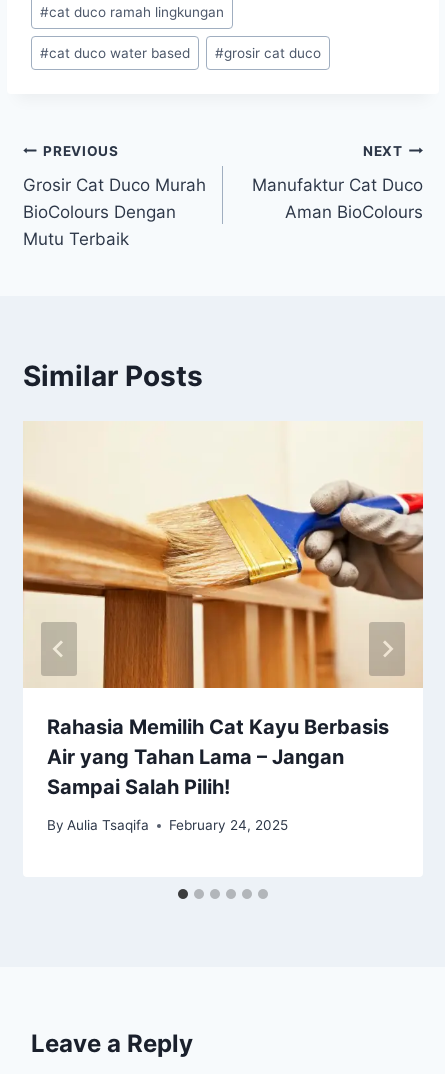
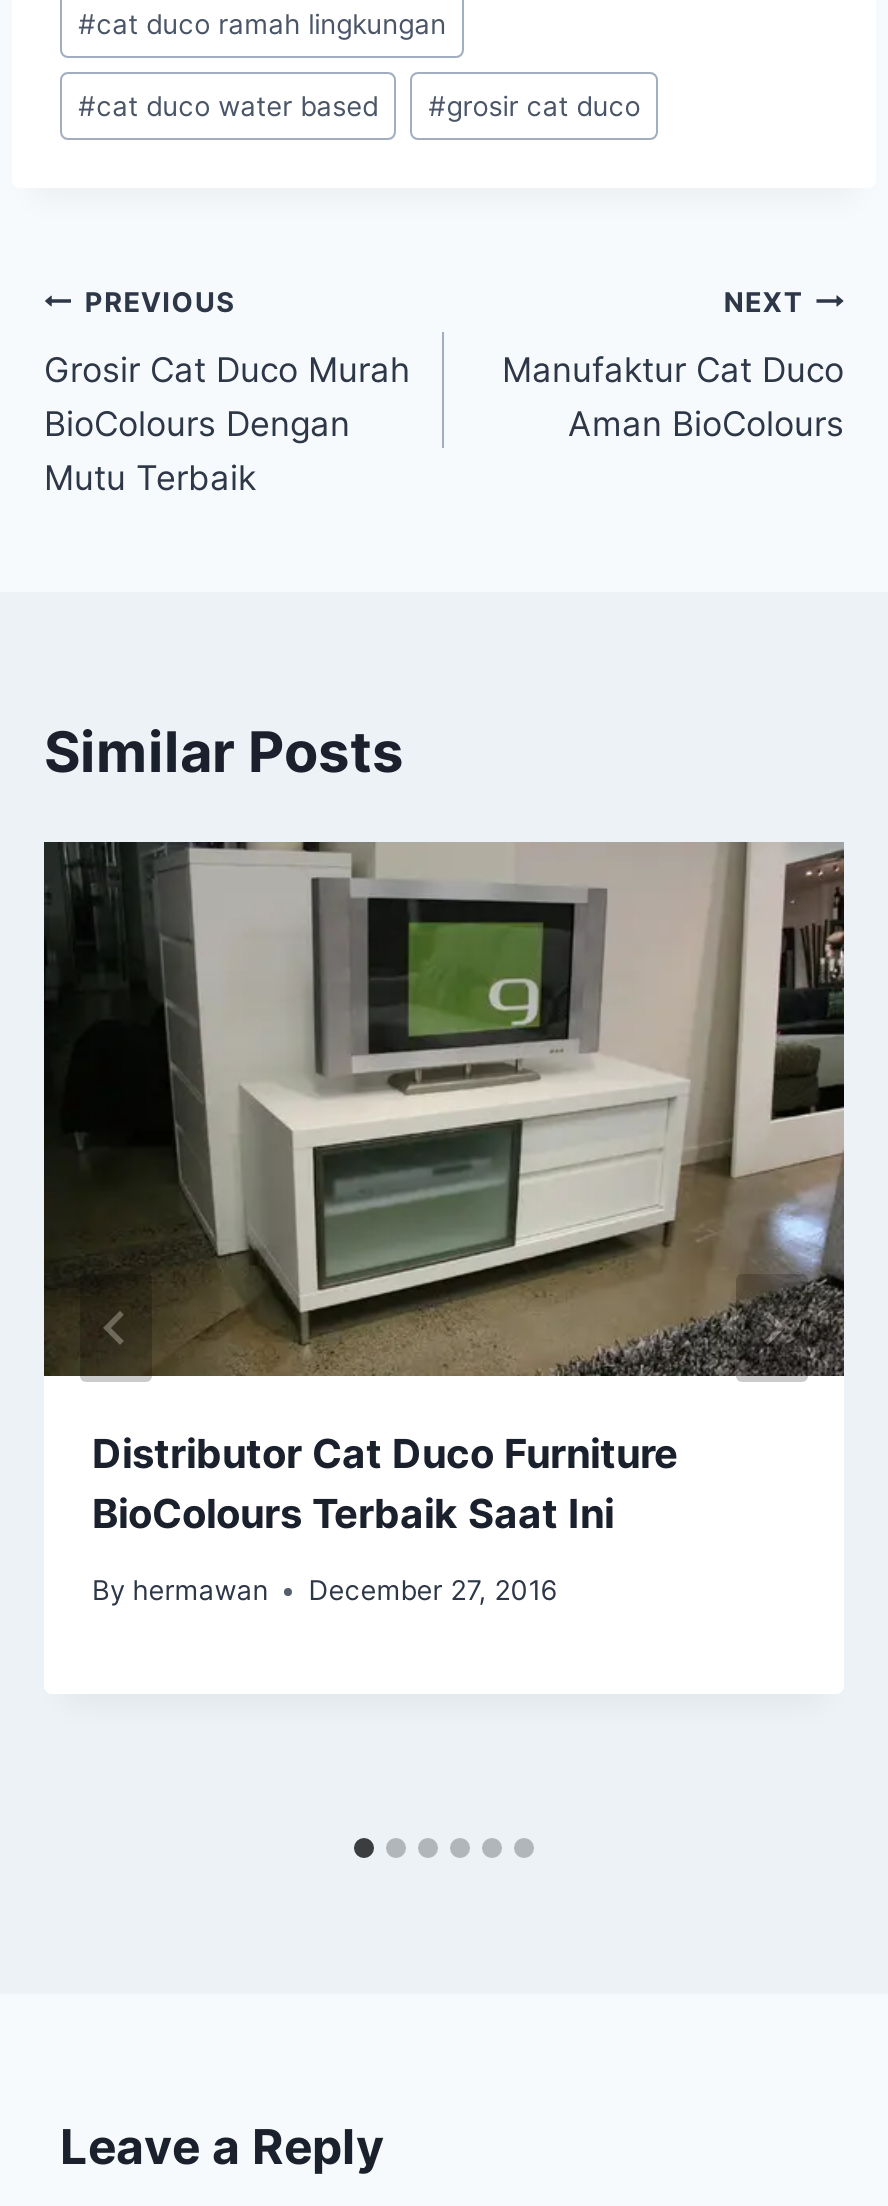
- [image]
- Rahasia Memilih Cat Kayu Berbasis
- Air yang Tahan Lama – Jangan
- Sampai Salah Pilih!
+ [image]
+ Distributor Cat Duco Furniture
+ BioColours Terbaik Saat Ini

- By Aulia Tsaqifa
- February 24, 2025
+ By hermawan
+ December 27, 2016
